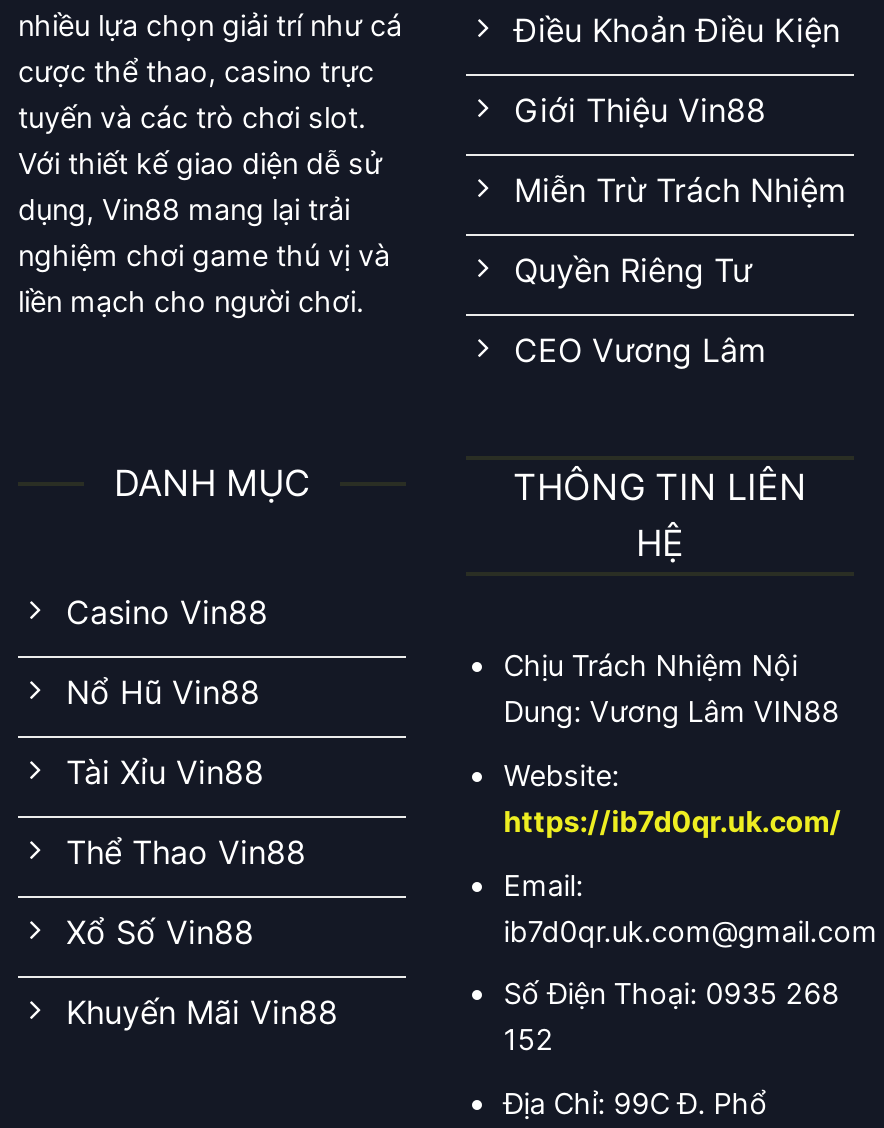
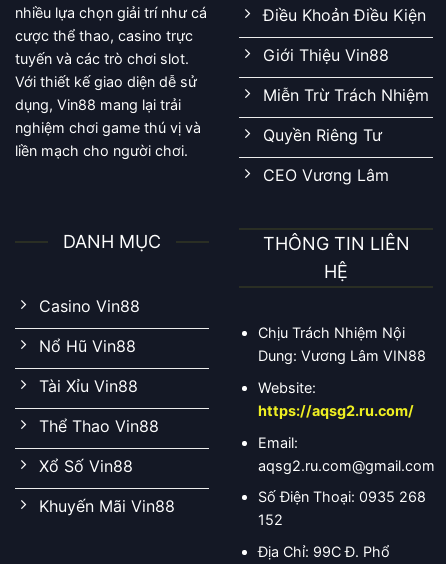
- https://ib7d0qr.uk.com/
+ https://aqsg2.ru.com/

- ib7d0qr.uk.com@gmail.com
+ aqsg2.ru.com@gmail.com
